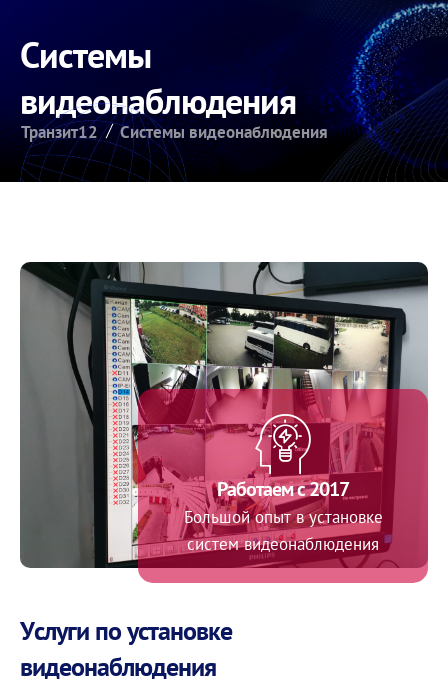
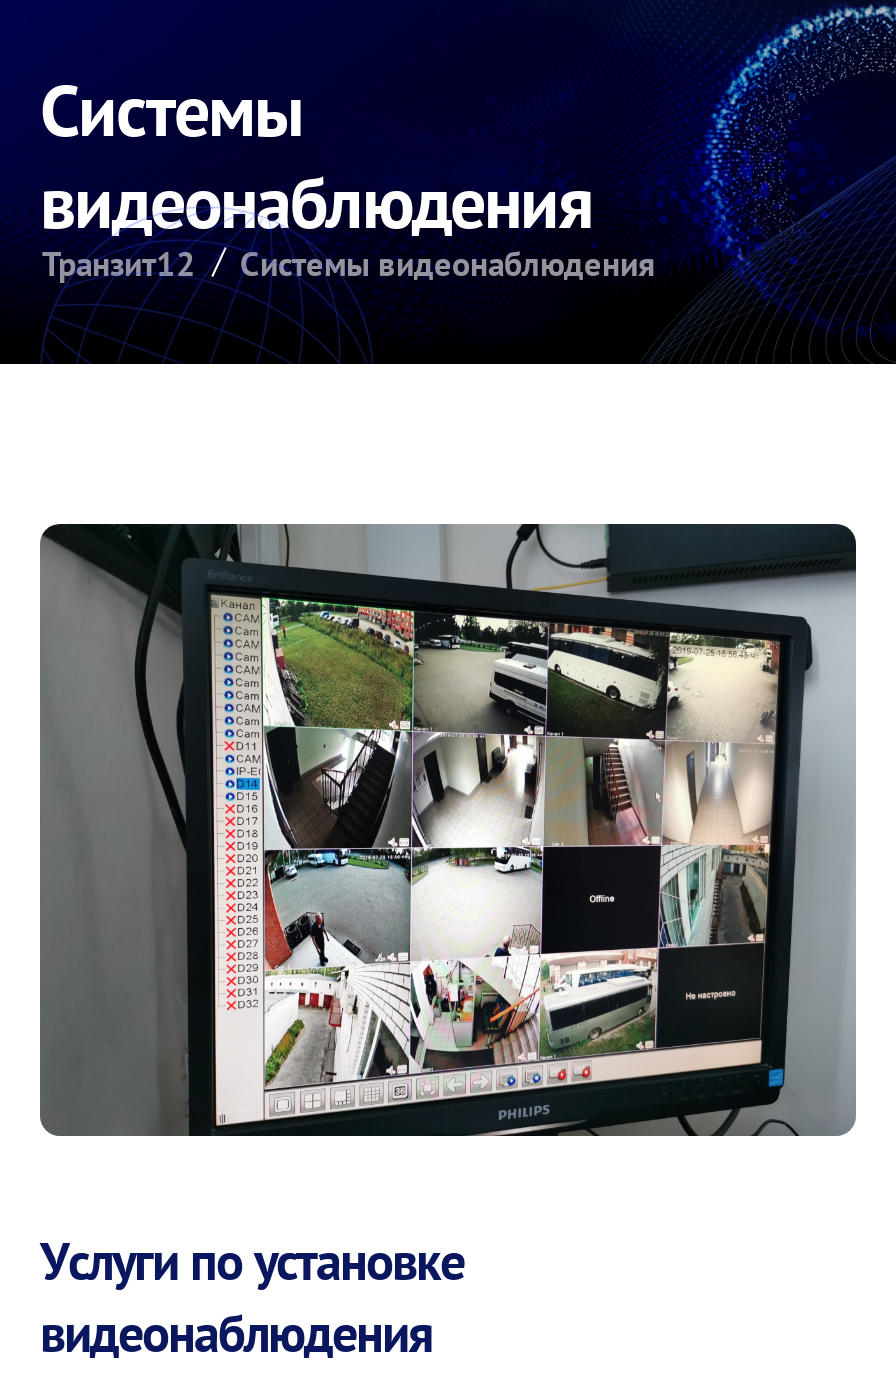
- [image]
+ [image]

- Работаем с 2017
- Большой опыт в установке
- систем видеонаблюдения
